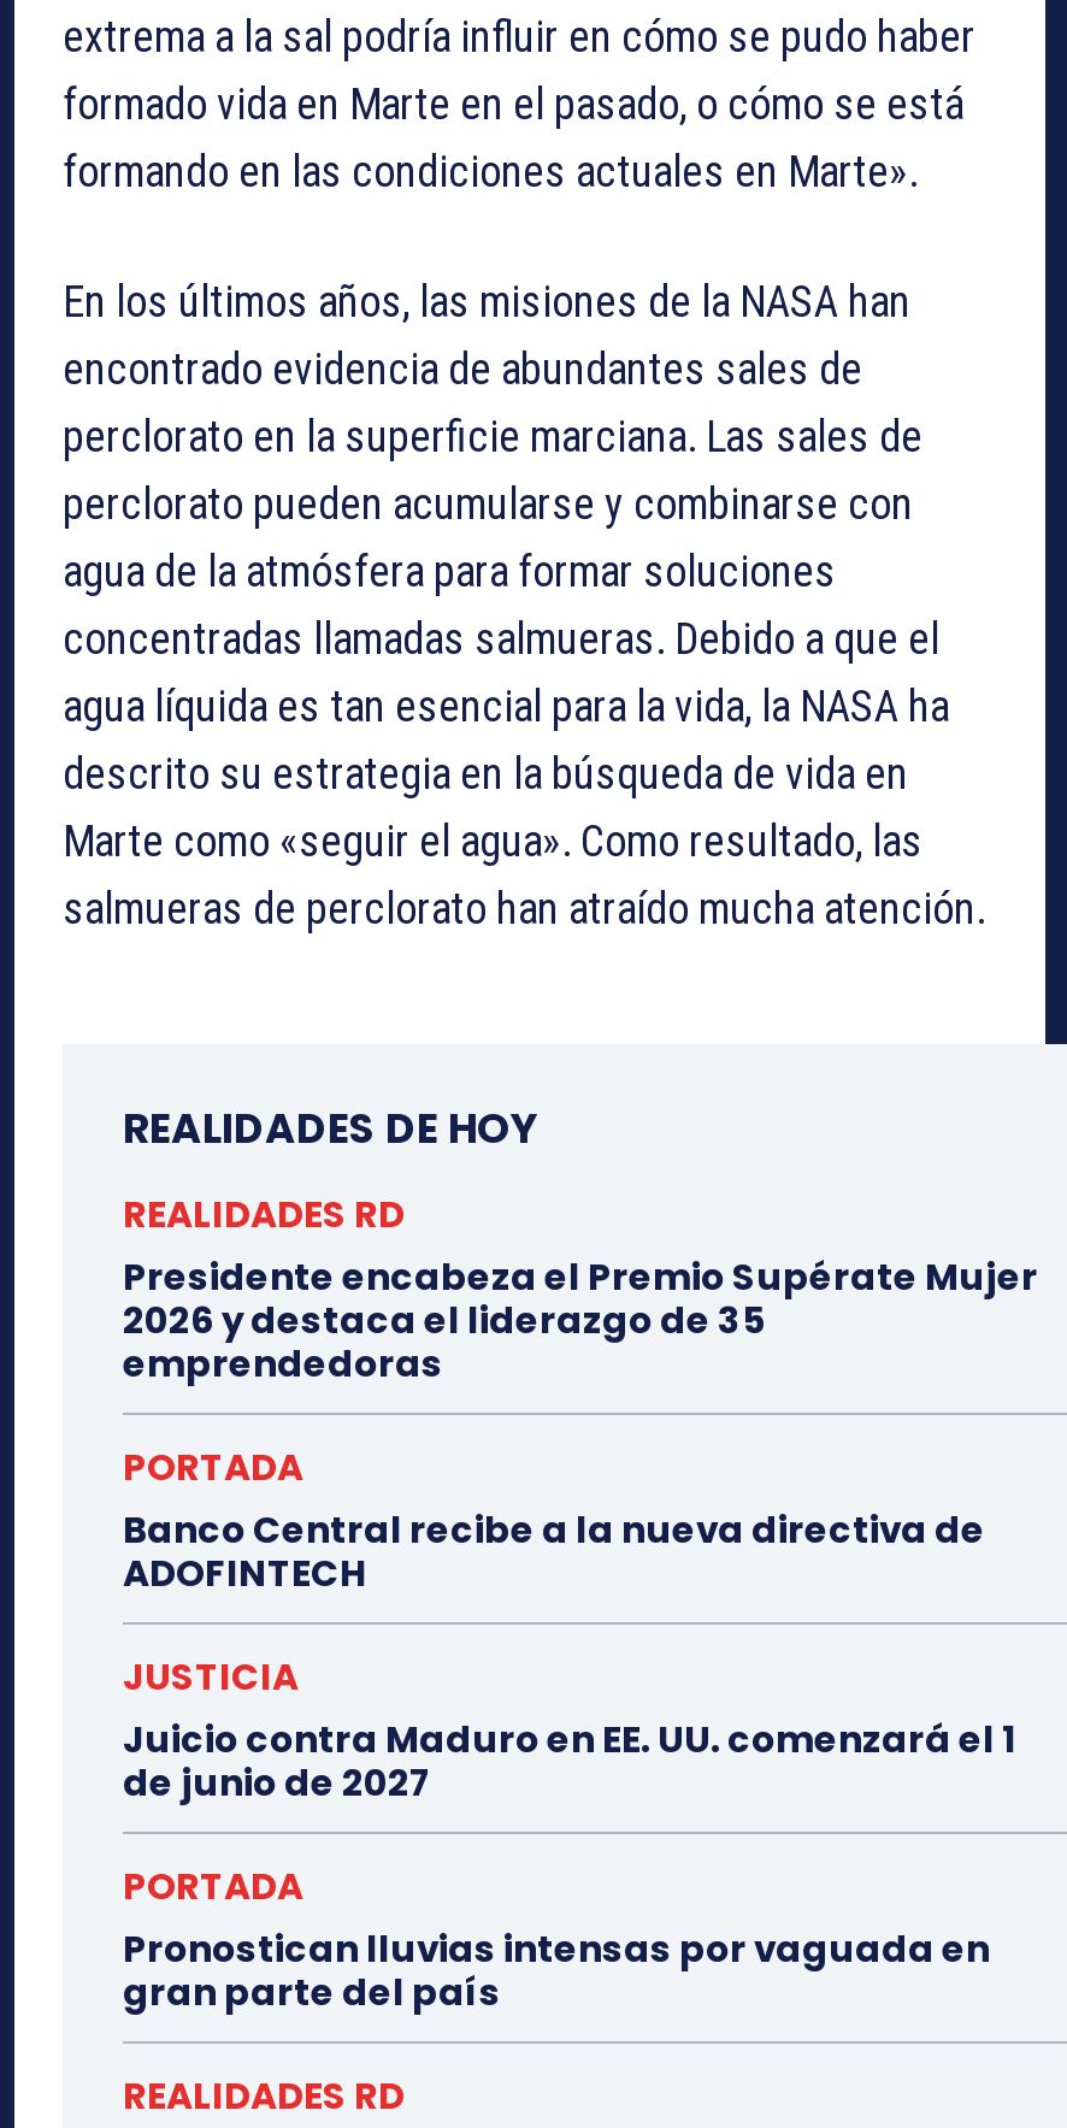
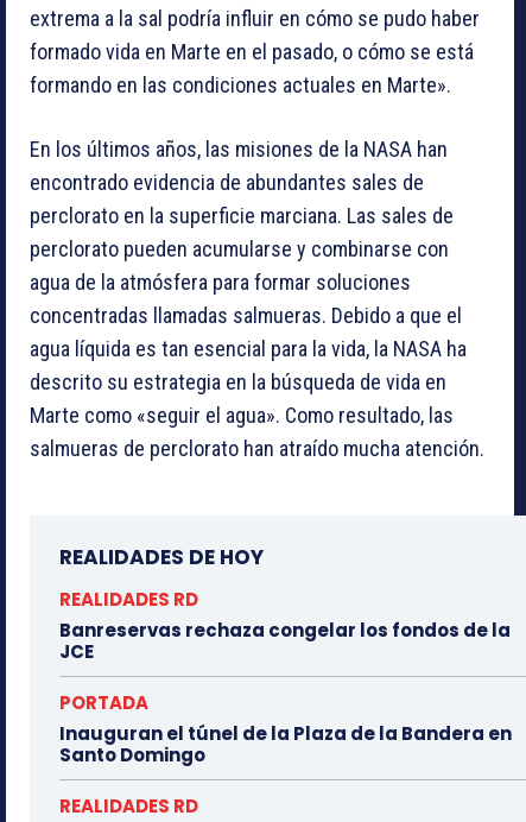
- Presidente encabeza el Premio Supérate Mujer
- 2026 y destaca el liderazgo de 35
- emprendedoras
+ Banreservas rechaza congelar los fondos de la
+ JCE

- Banco Central recibe a la nueva directiva de
- ADOFINTECH
- JUSTICIA
- Juicio contra Maduro en EE. UU. comenzará el 1
- de junio de 2027
- PORTADA
- Pronostican lluvias intensas por vaguada en
- gran parte del país
+ Inauguran el túnel de la Plaza de la Bandera en
+ Santo Domingo
